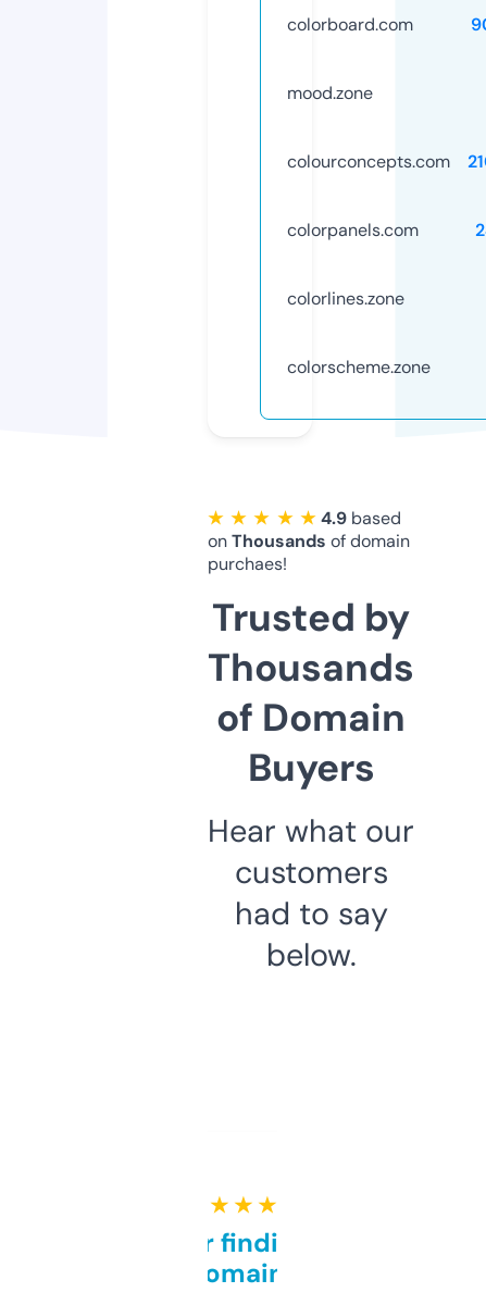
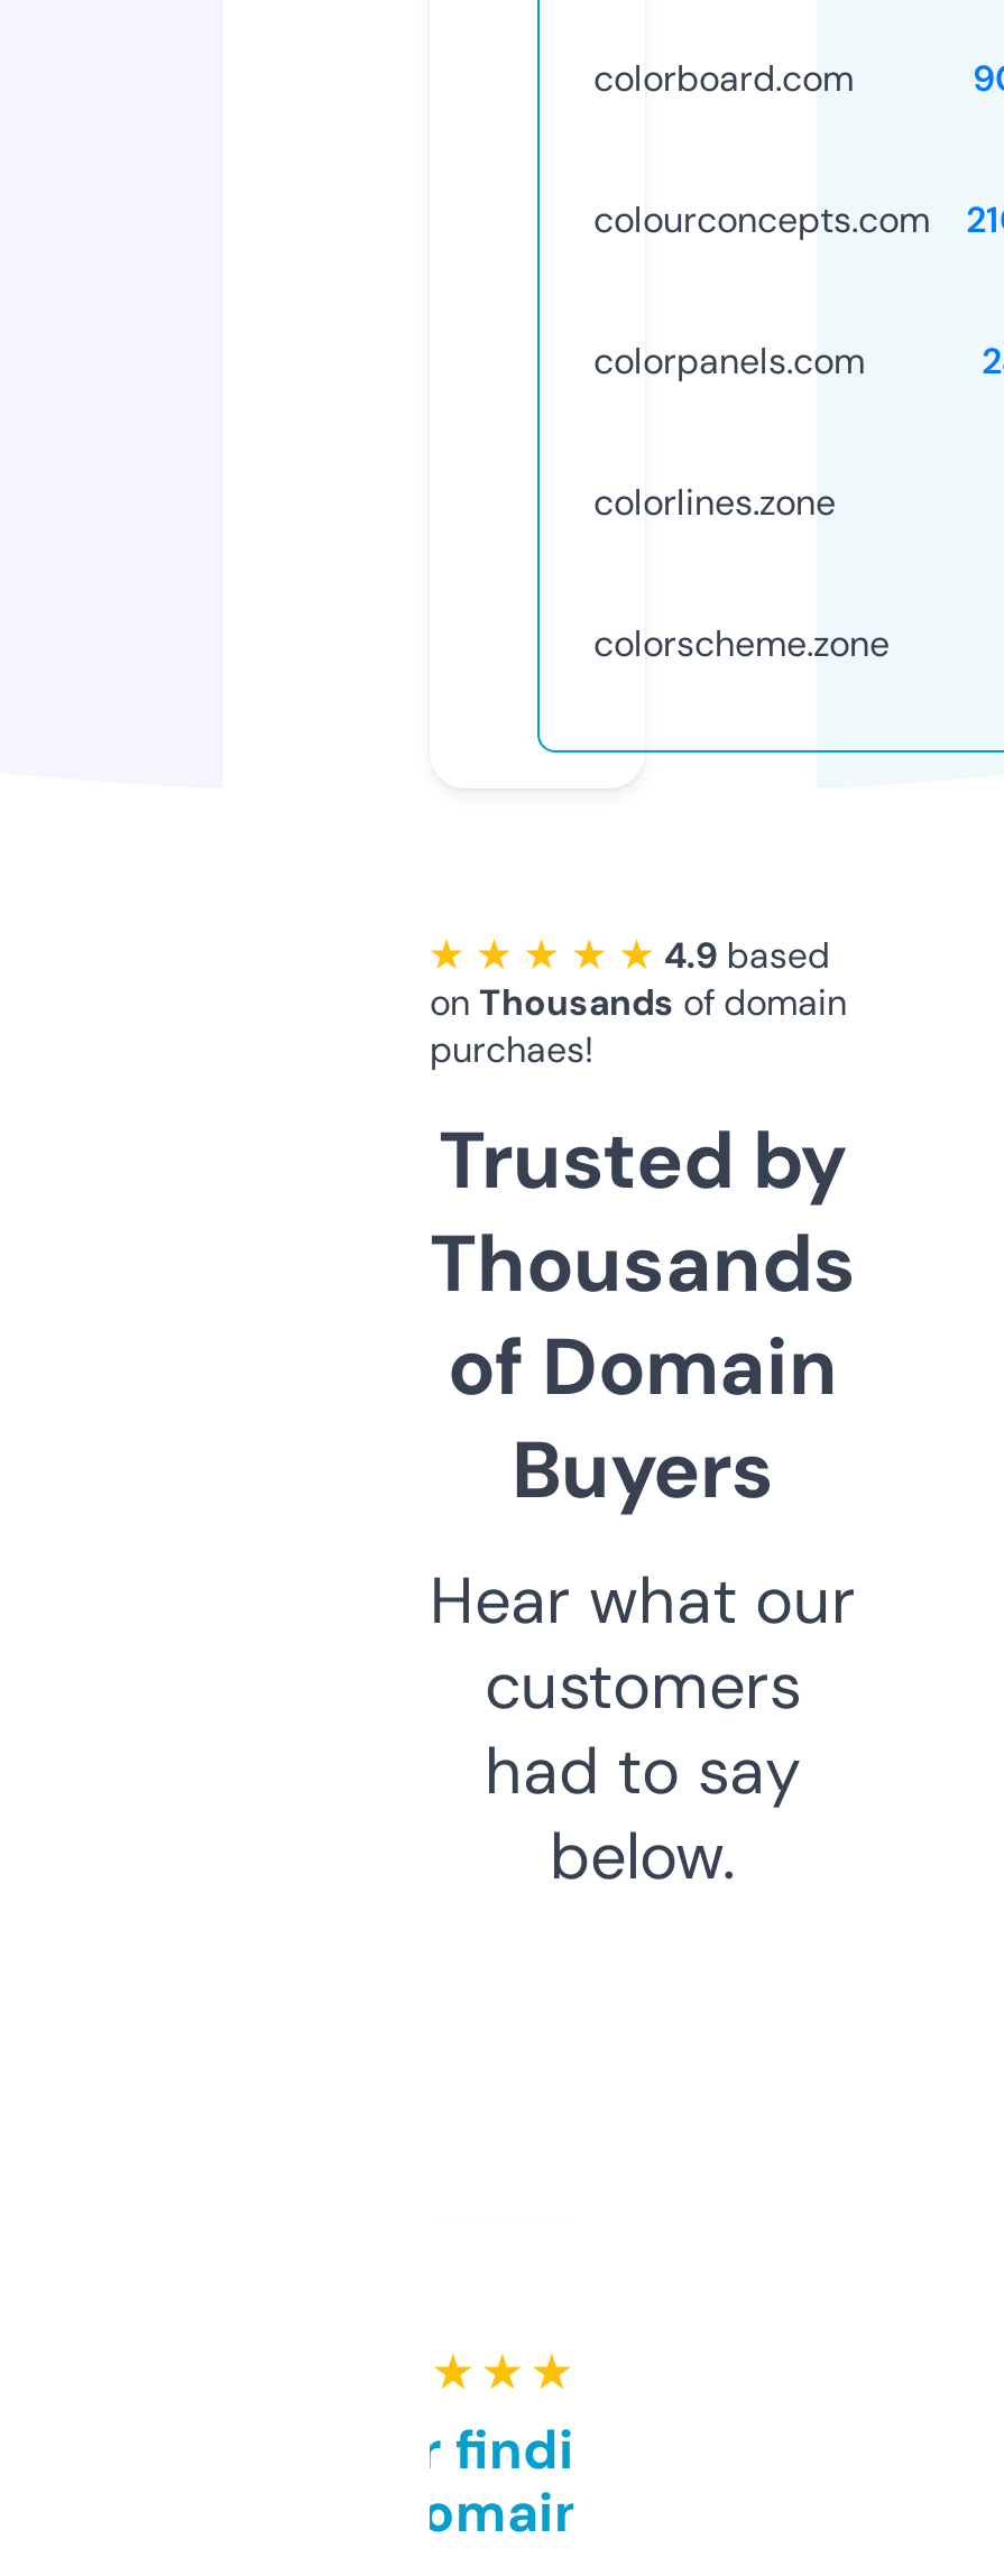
- mood.zone
